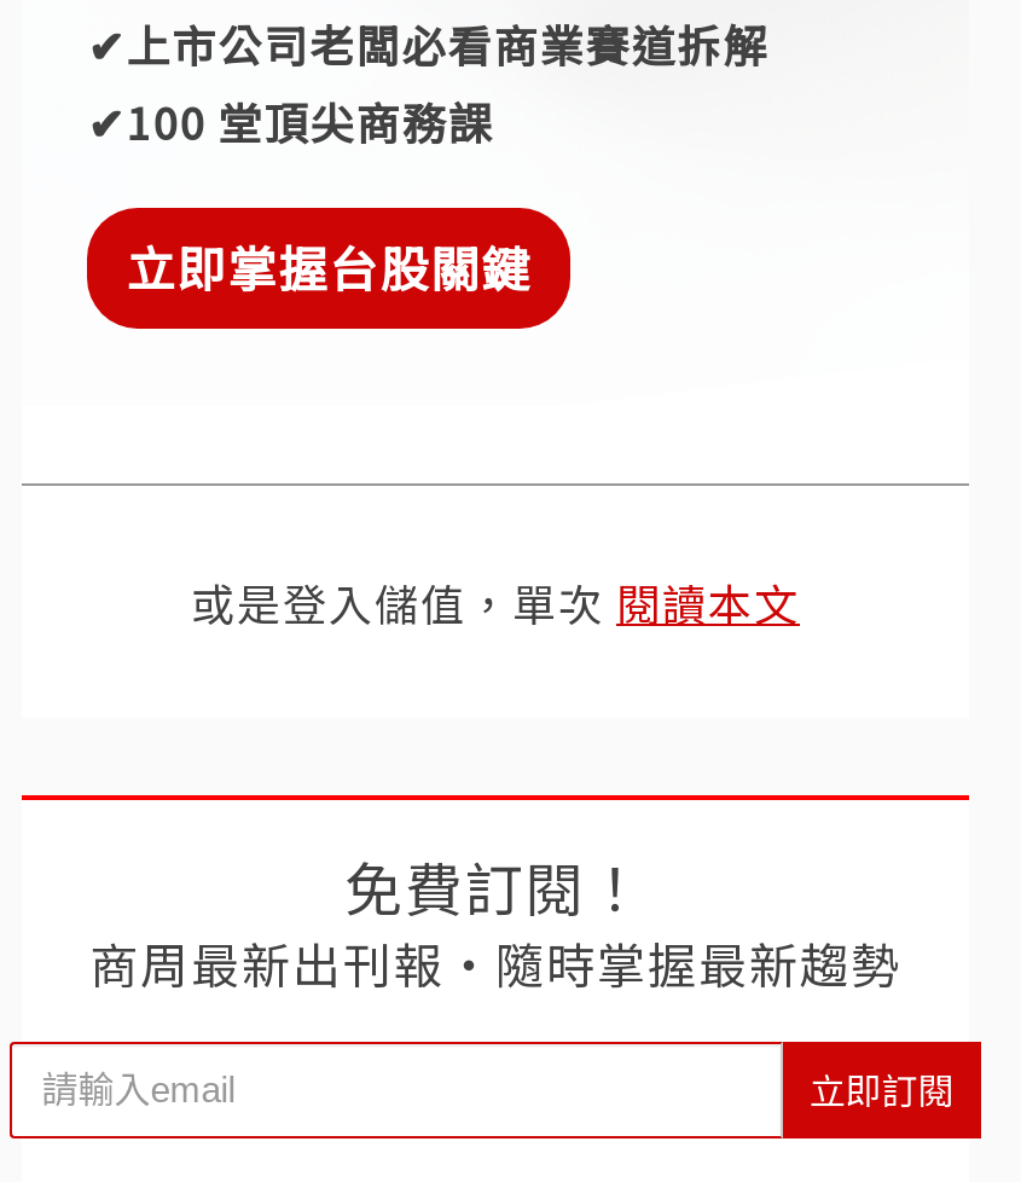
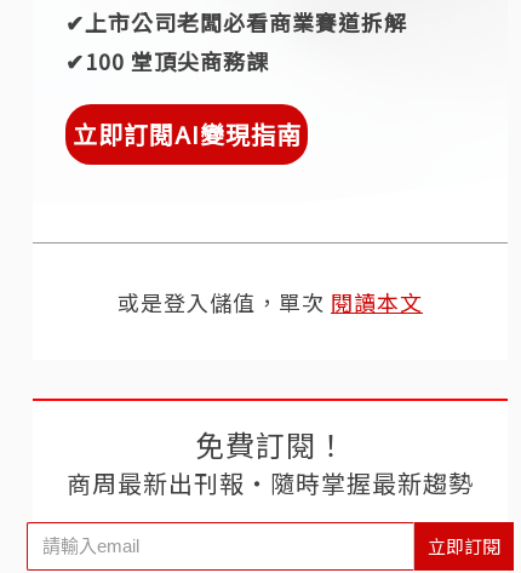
- 立即掌握台股關鍵
+ 立即訂閱AI變現指南
